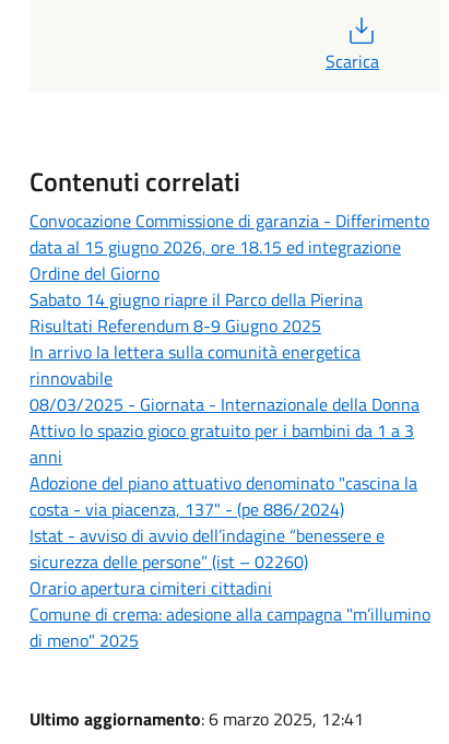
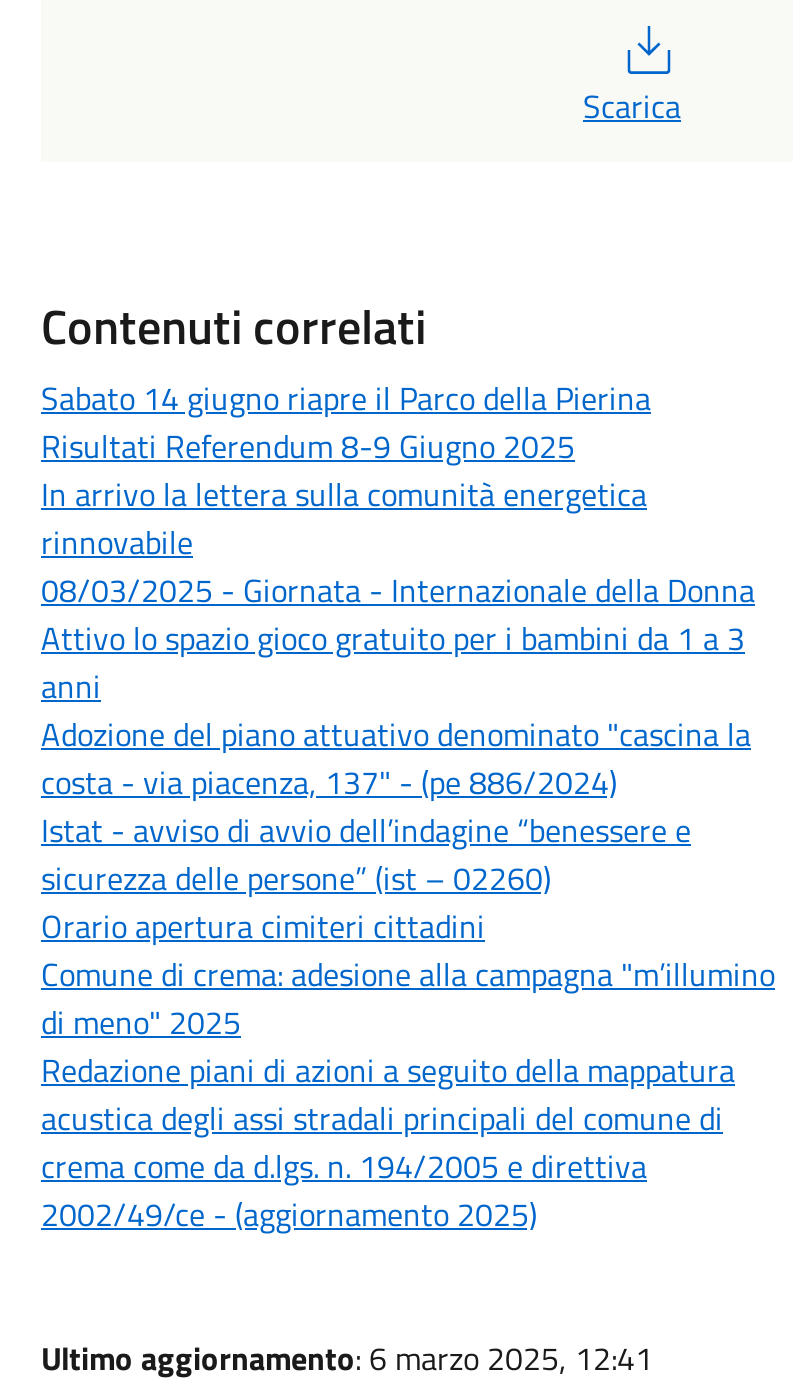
- Convocazione Commissione di garanzia - Differimento
- data al 15 giugno 2026, ore 18.15 ed integrazione
- Ordine del Giorno

moved up: Sabato 14 giugno riapre il Parco della Pierina | Risultati Referendum 8-9 Giugno 2025 | In arrivo la lettera sulla comunità energetica | ... | Comune di crema: adesione alla campagna "m’illumino | di meno" 2025

+ Redazione piani di azioni a seguito della mappatura
+ acustica degli assi stradali principali del comune di
+ crema come da d.lgs. n. 194/2005 e direttiva
+ 2002/49/ce - (aggiornamento 2025)
